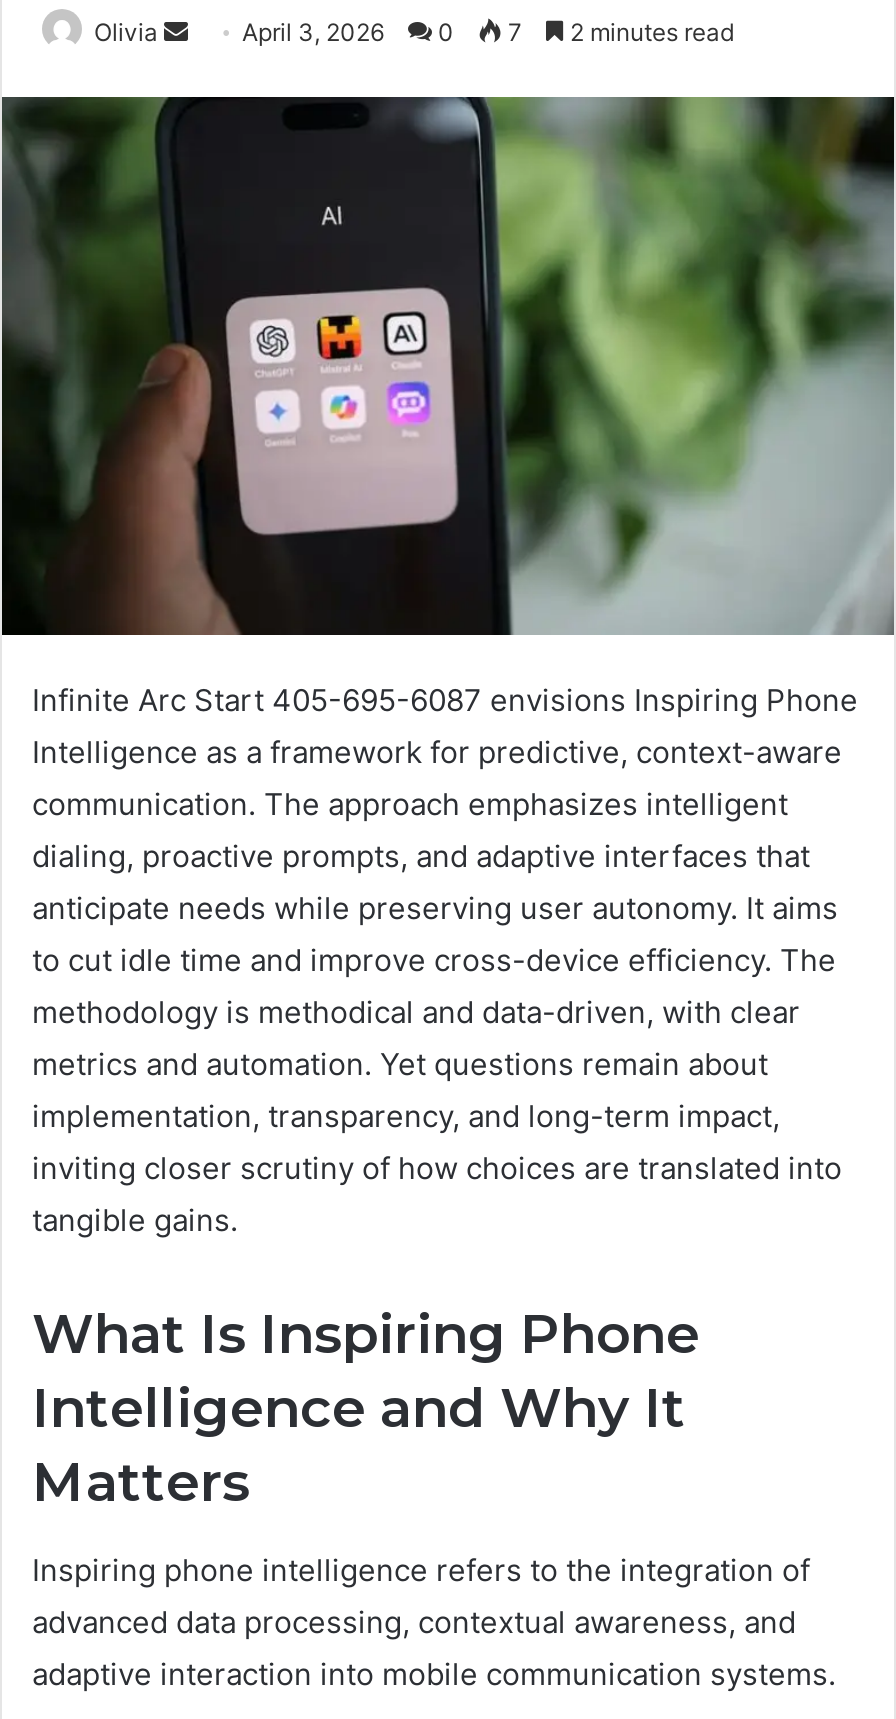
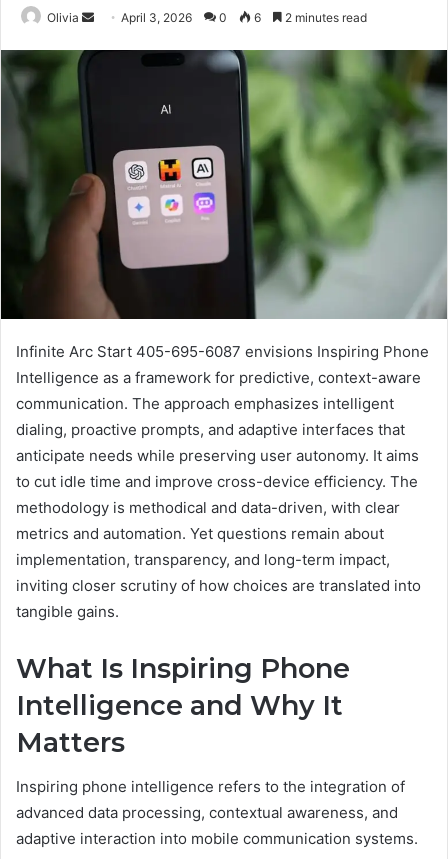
- 7
+ 6
